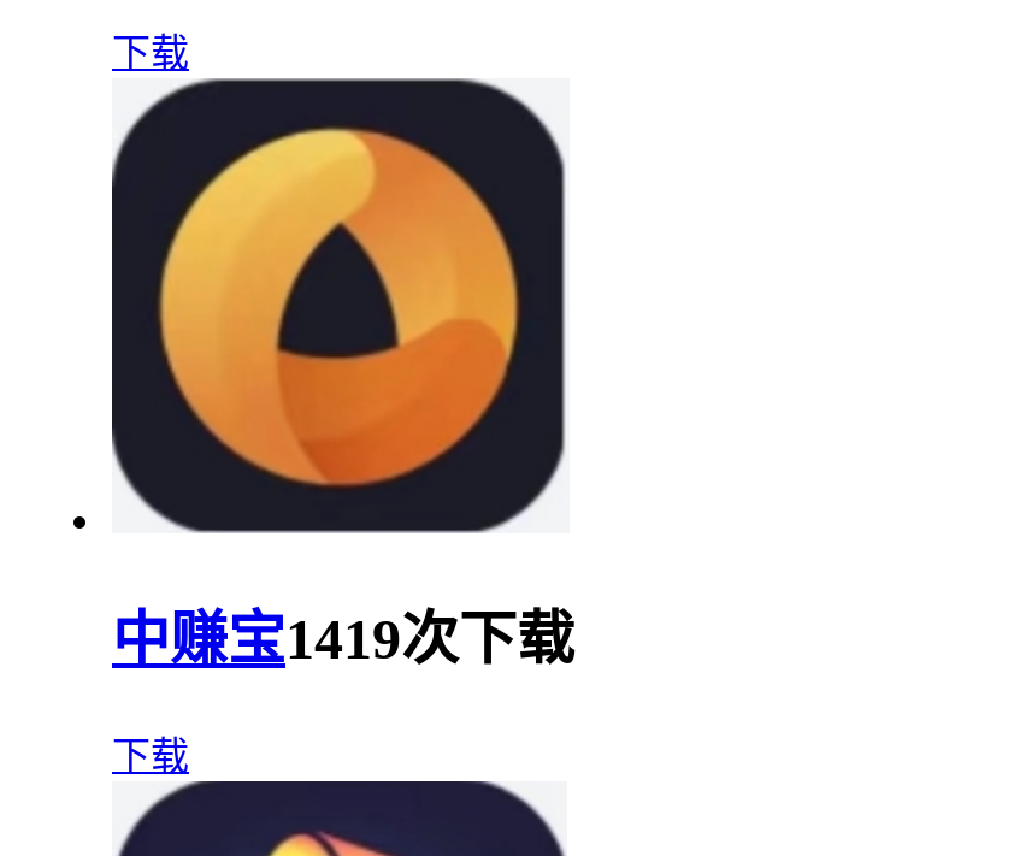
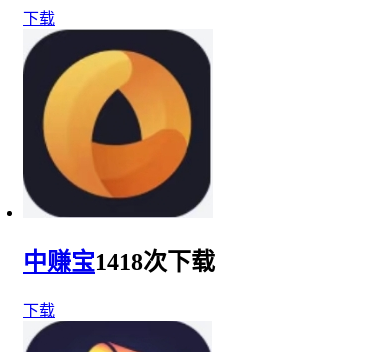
- 中赚宝1419次下载
+ 中赚宝1418次下载
